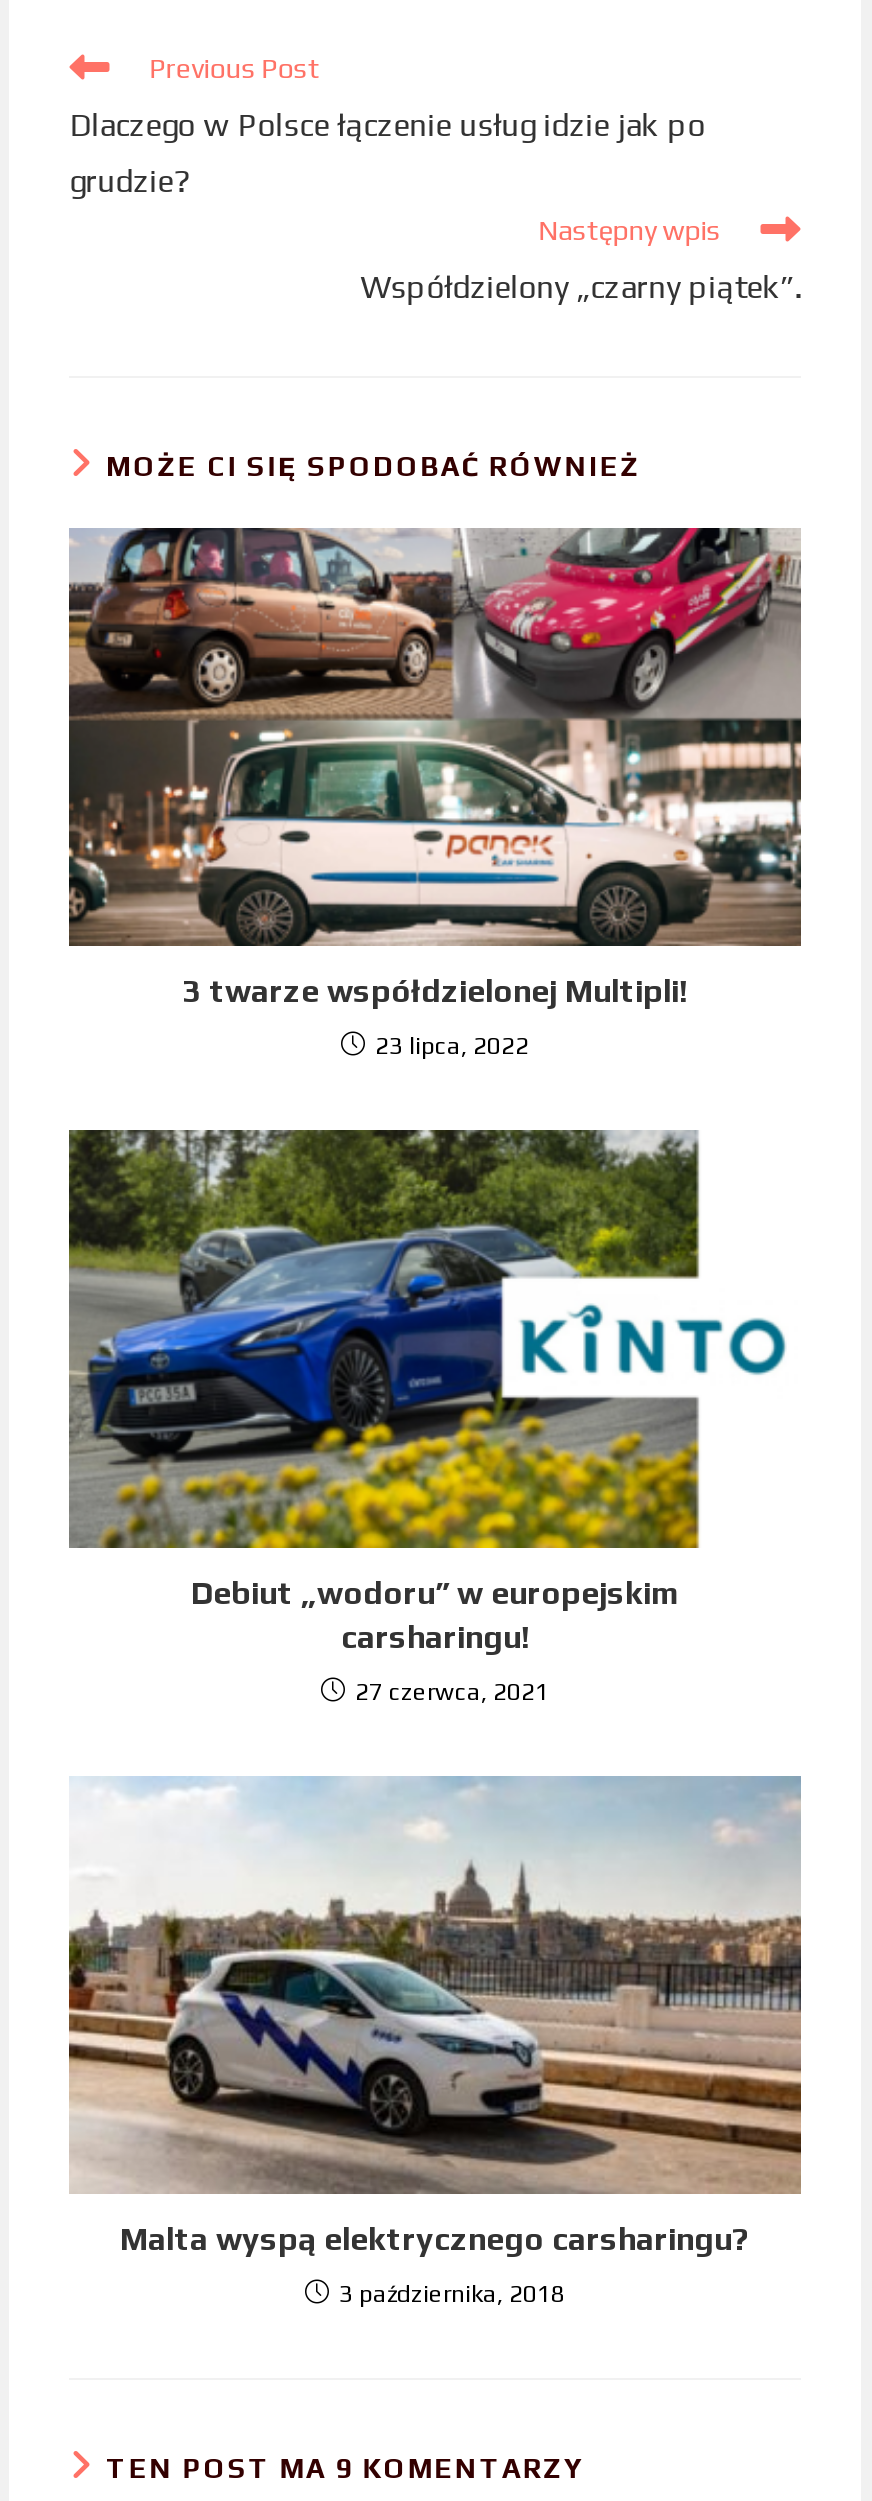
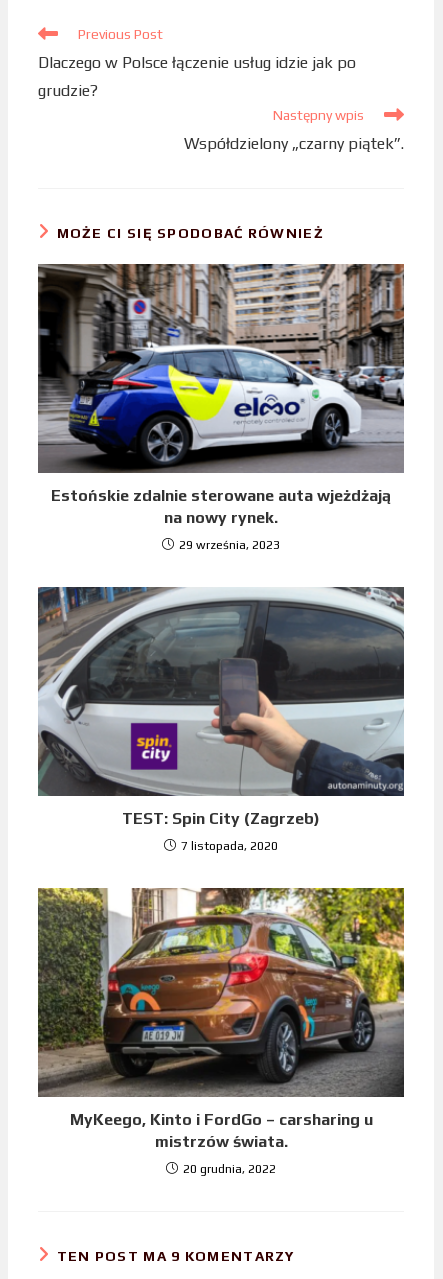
- [image]
- 3 twarze współdzielonej Multipli!
+ [image]
+ Estońskie zdalnie sterowane auta wjeżdżają
+ na nowy rynek.

- 23 lipca, 2022
+ 29 września, 2023

- [image]
- Debiut „wodoru” w europejskim
- carsharingu!
+ [image]
+ TEST: Spin City (Zagrzeb)

- 27 czerwca, 2021
+ 7 listopada, 2020

- [image]
- Malta wyspą elektrycznego carsharingu?
+ [image]
+ MyKeego, Kinto i FordGo – carsharing u
+ mistrzów świata.

- 3 października, 2018
+ 20 grudnia, 2022
